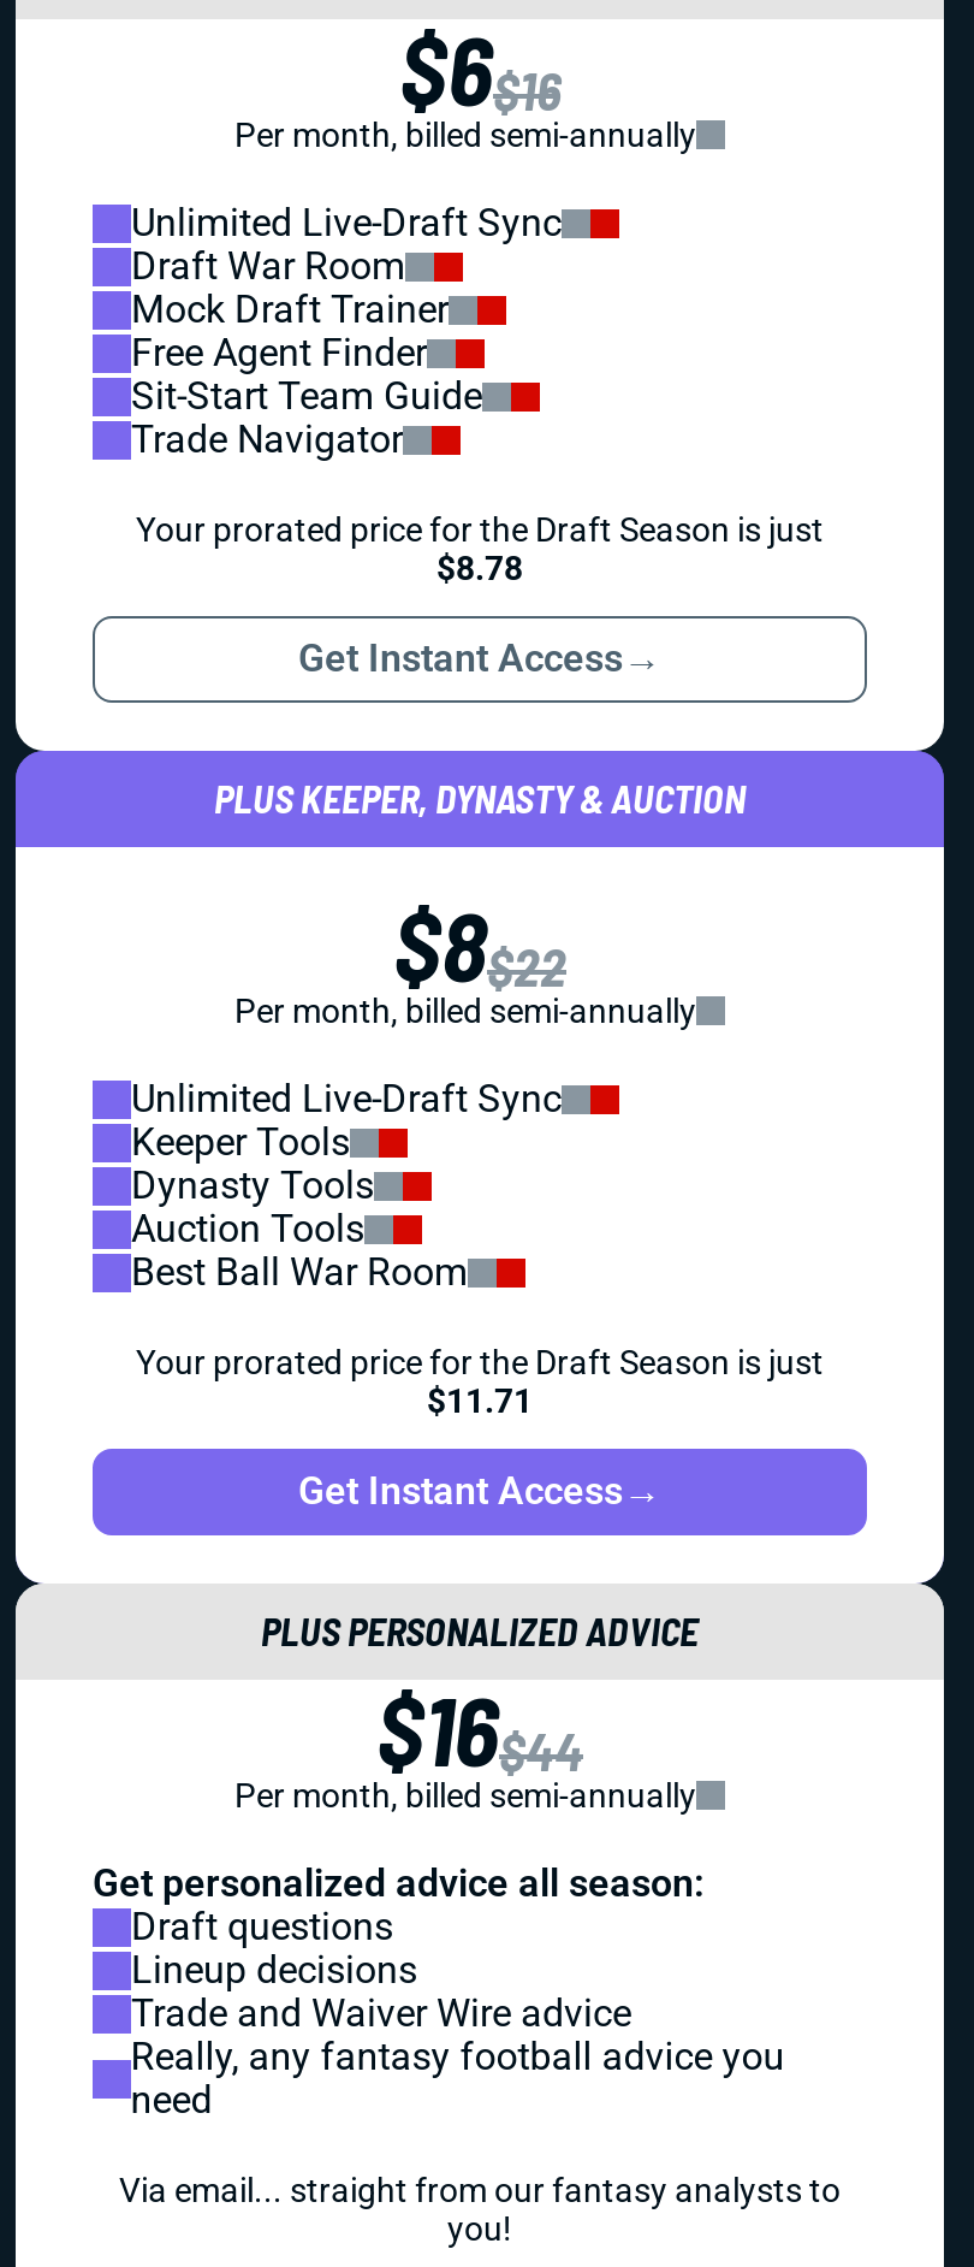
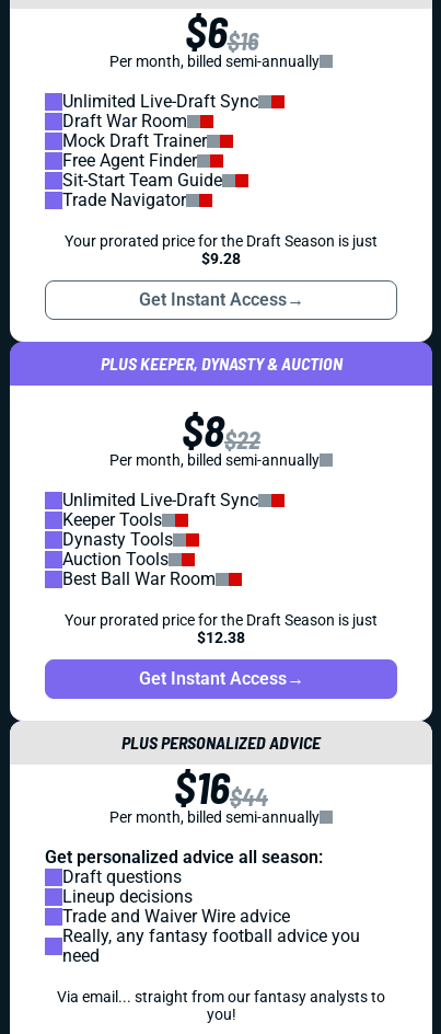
- $8.78
+ $9.28

- $11.71
+ $12.38
